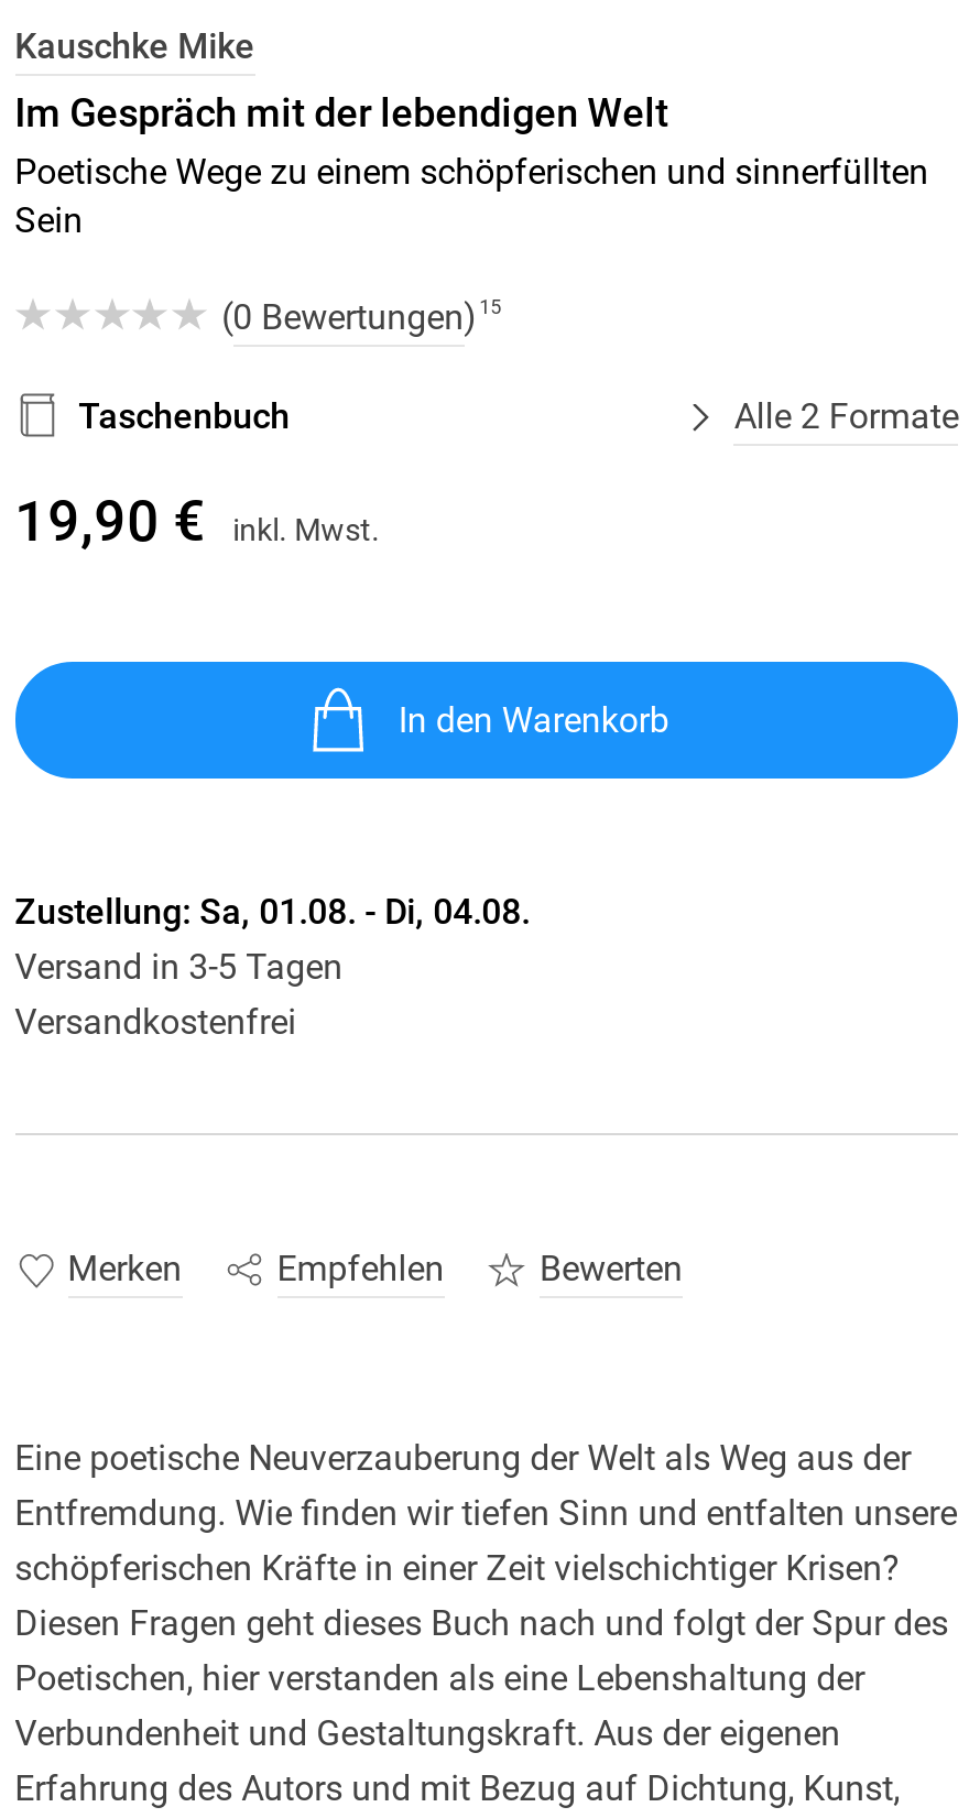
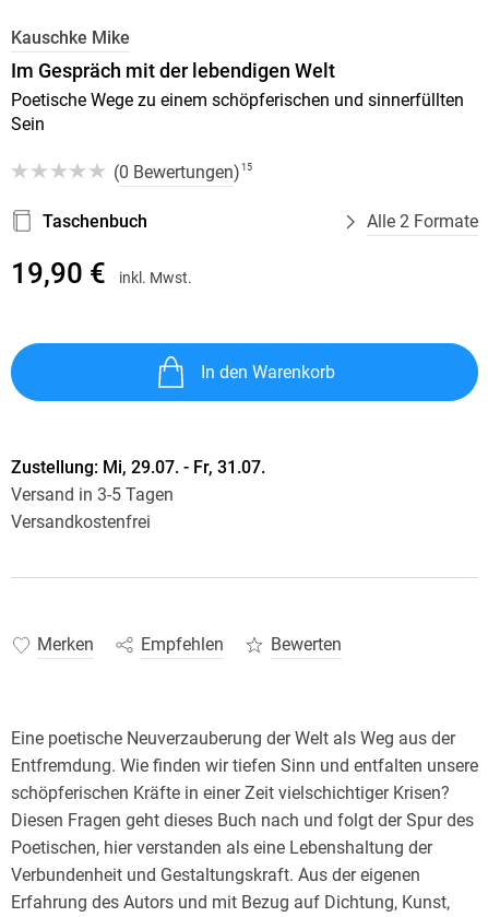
- Zustellung: Sa, 01.08. - Di, 04.08.
+ Zustellung: Mi, 29.07. - Fr, 31.07.
